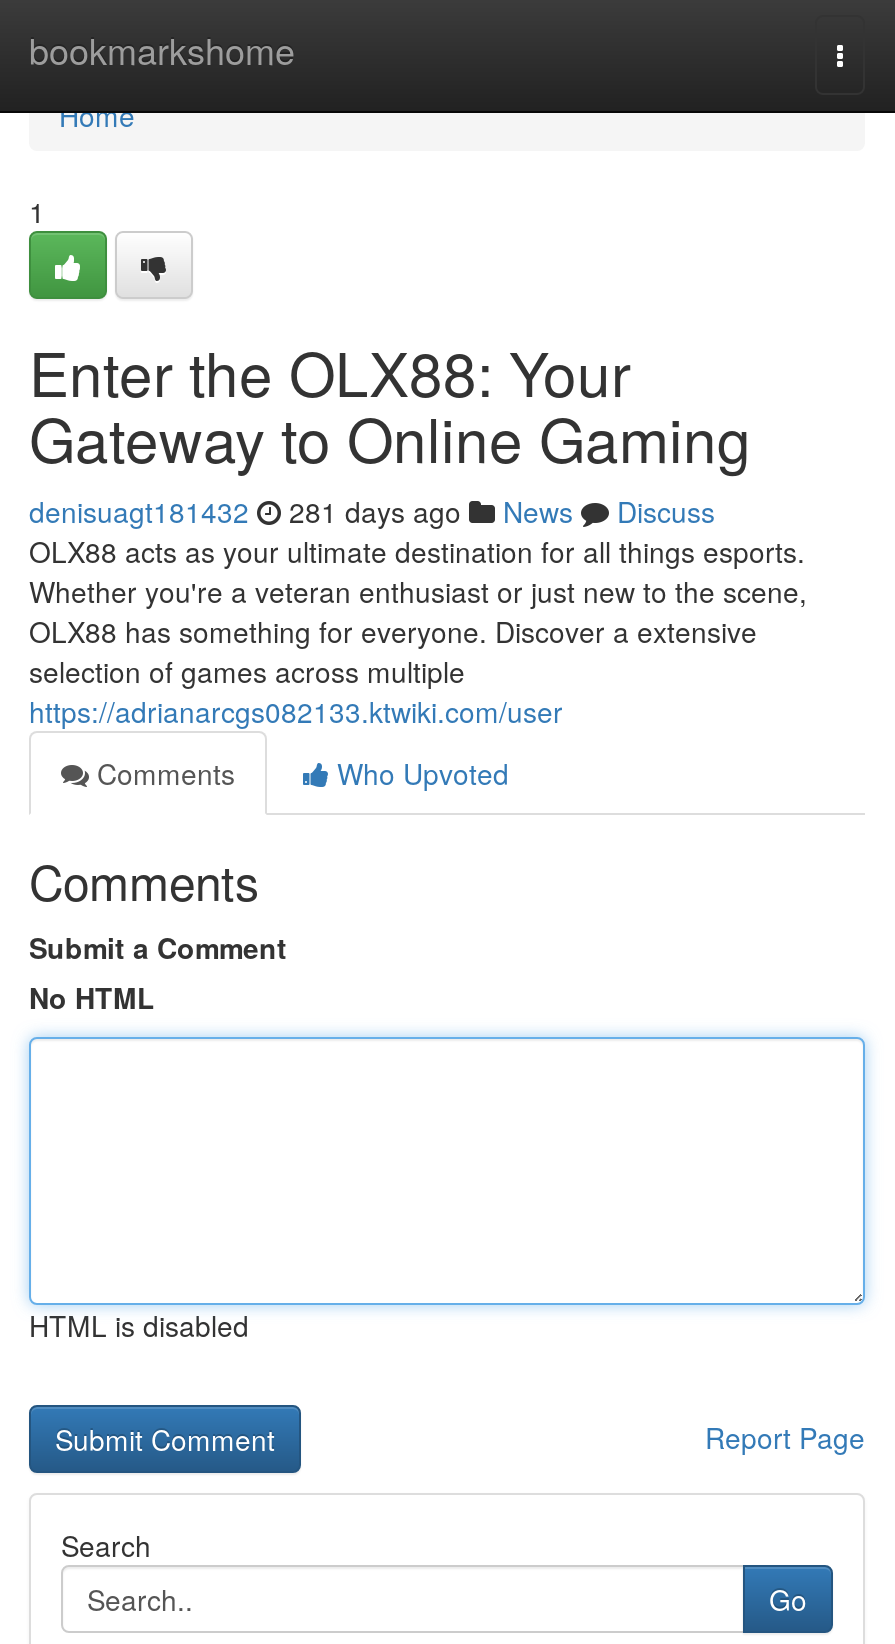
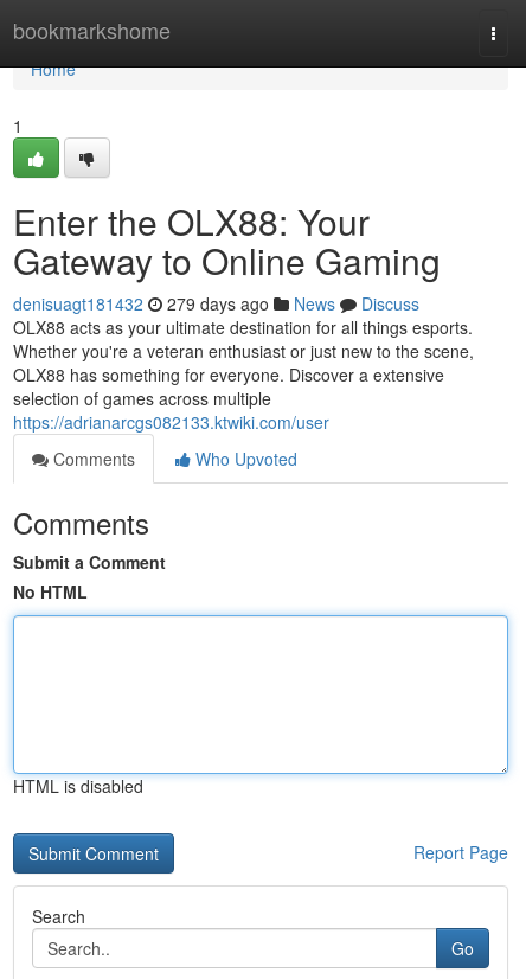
- denisuagt181432 281 days ago News Discuss
+ denisuagt181432 279 days ago News Discuss
